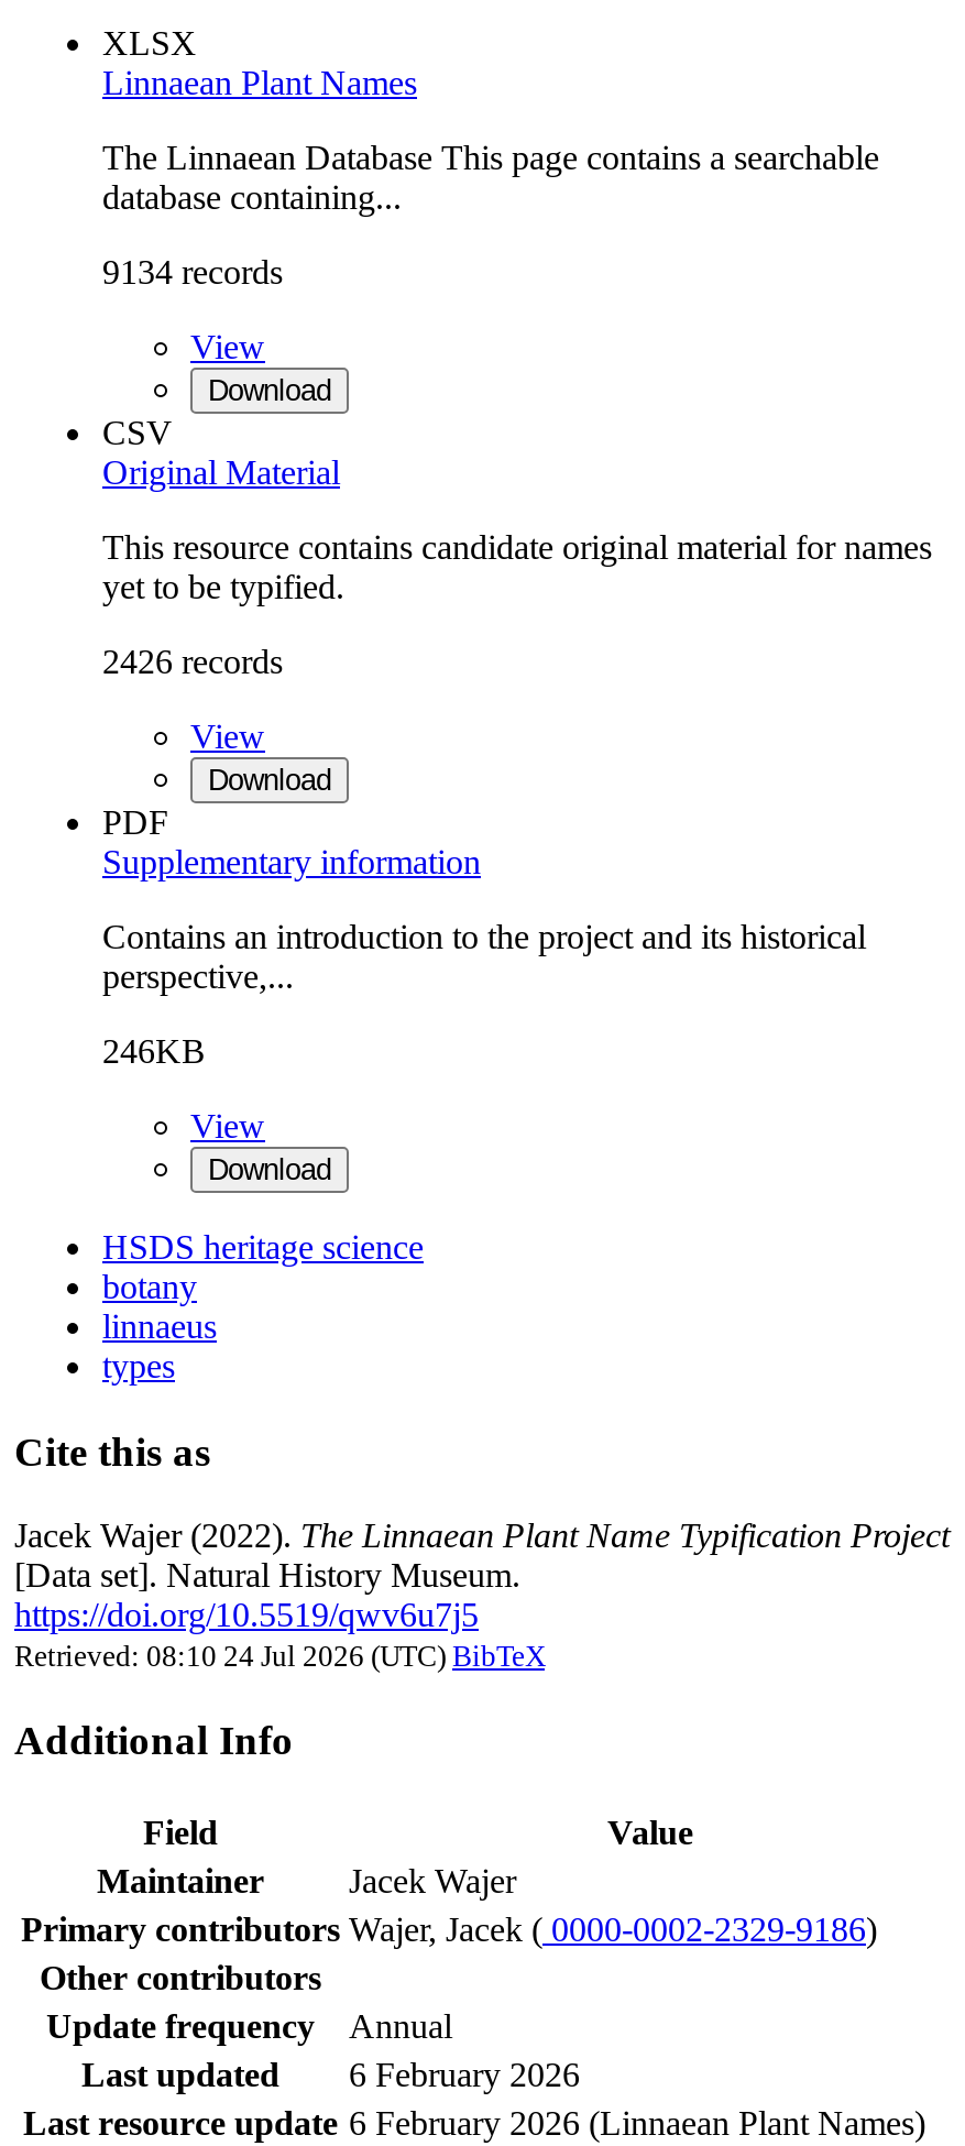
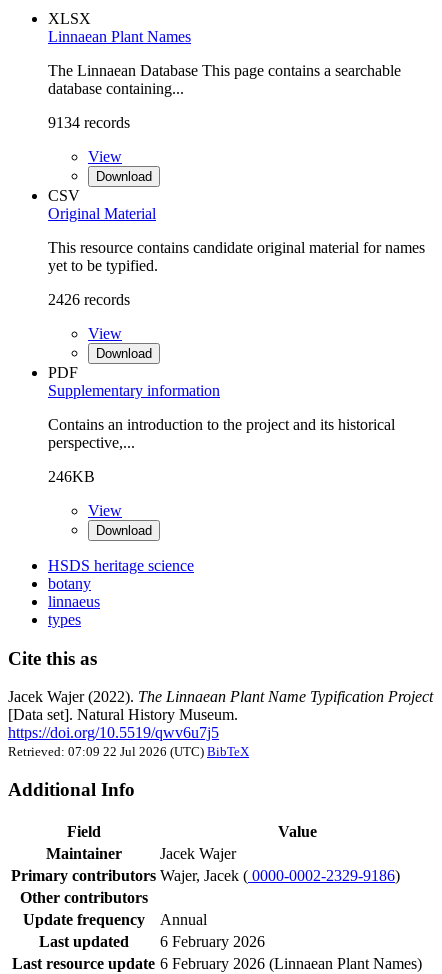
- Retrieved: 08:10 24 Jul 2026 (UTC) BibTeX
+ Retrieved: 07:09 22 Jul 2026 (UTC) BibTeX
